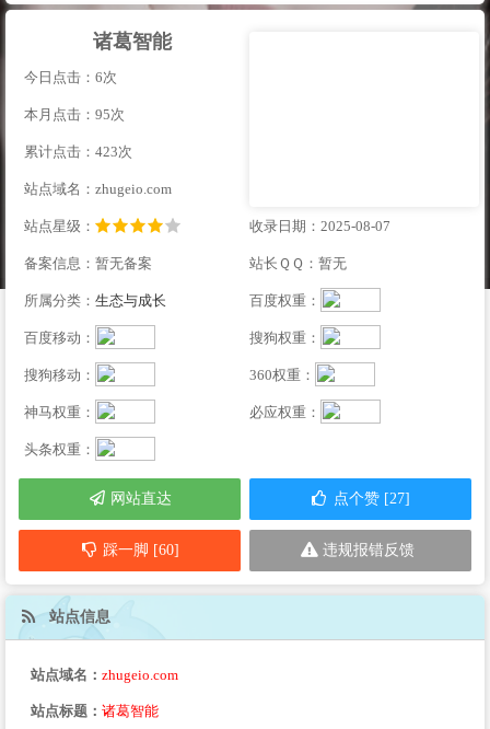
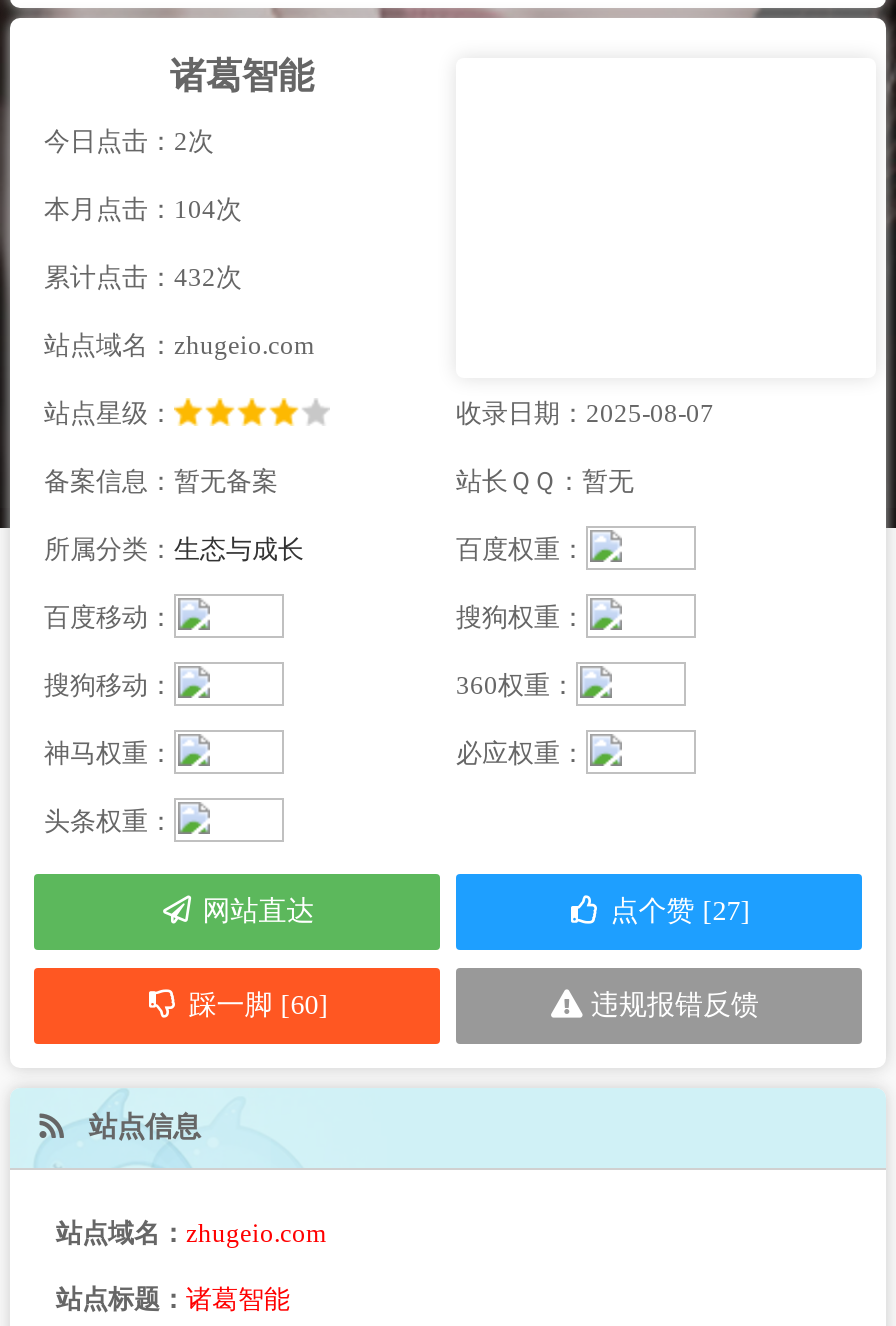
- 今日点击：6次
+ 今日点击：2次

- 本月点击：95次
+ 本月点击：104次

- 累计点击：423次
+ 累计点击：432次
